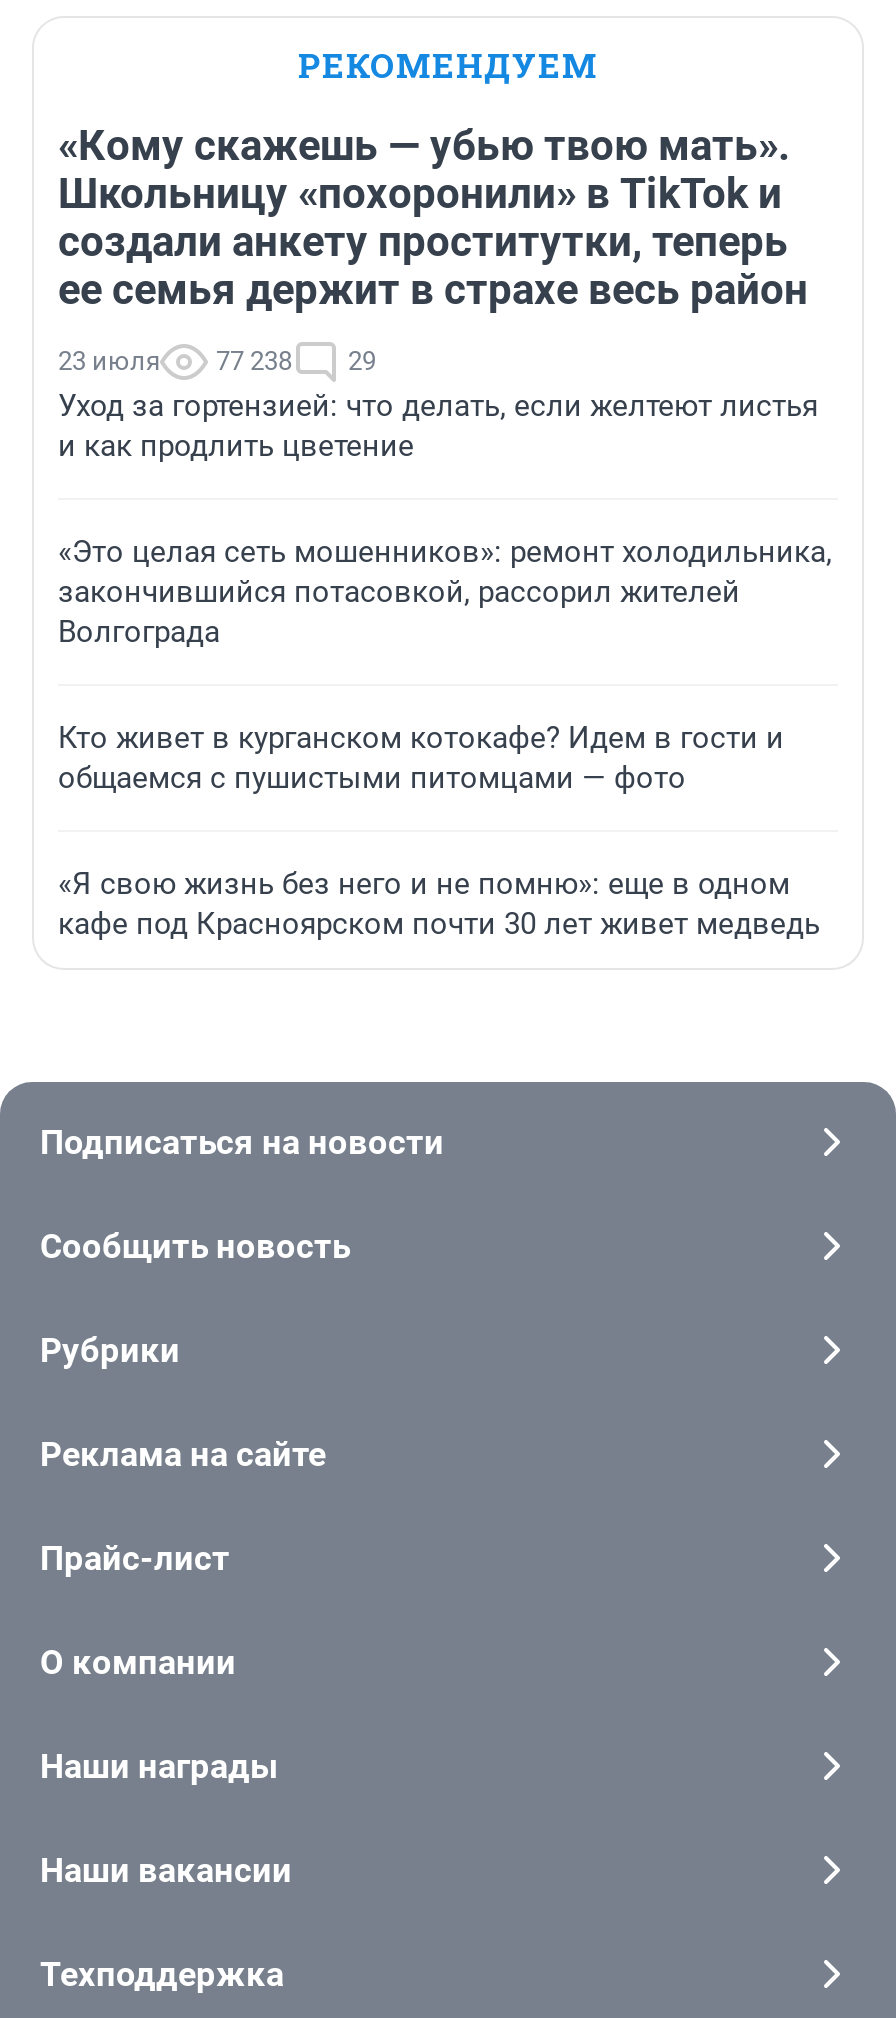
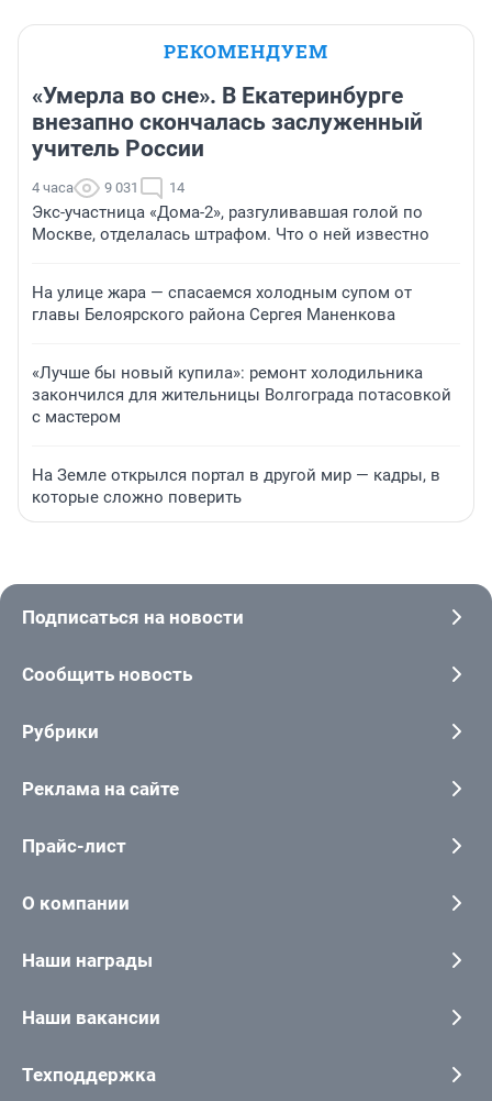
- «Кому скажешь — убью твою мать».
- Школьницу «похоронили» в TikTok и
- создали анкету проститутки, теперь
- ее семья держит в страхе весь район
+ «Умерла во сне». В Екатеринбурге
+ внезапно скончалась заслуженный
+ учитель России

- 23 июля
- 77 238
- 29
- Уход за гортензией: что делать, если желтеют листья
- и как продлить цветение
+ 4 часа
+ 9 031
+ 14
+ Экс-участница «Дома-2», разгуливавшая голой по
+ Москве, отделалась штрафом. Что о ней известно

- «Это целая сеть мошенников»: ремонт холодильника,
- закончившийся потасовкой, рассорил жителей
- Волгограда
+ На улице жара — спасаемся холодным супом от
+ главы Белоярского района Сергея Маненкова

- Кто живет в курганском котокафе? Идем в гости и
- общаемся с пушистыми питомцами — фото
+ «Лучше бы новый купила»: ремонт холодильника
+ закончился для жительницы Волгограда потасовкой
+ с мастером

- «Я свою жизнь без него и не помню»: еще в одном
- кафе под Красноярском почти 30 лет живет медведь
+ На Земле открылся портал в другой мир — кадры, в
+ которые сложно поверить
